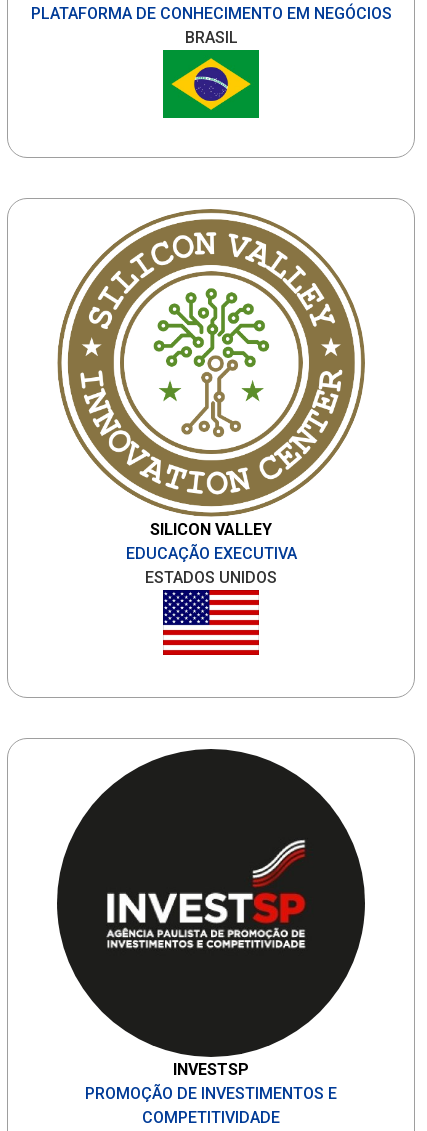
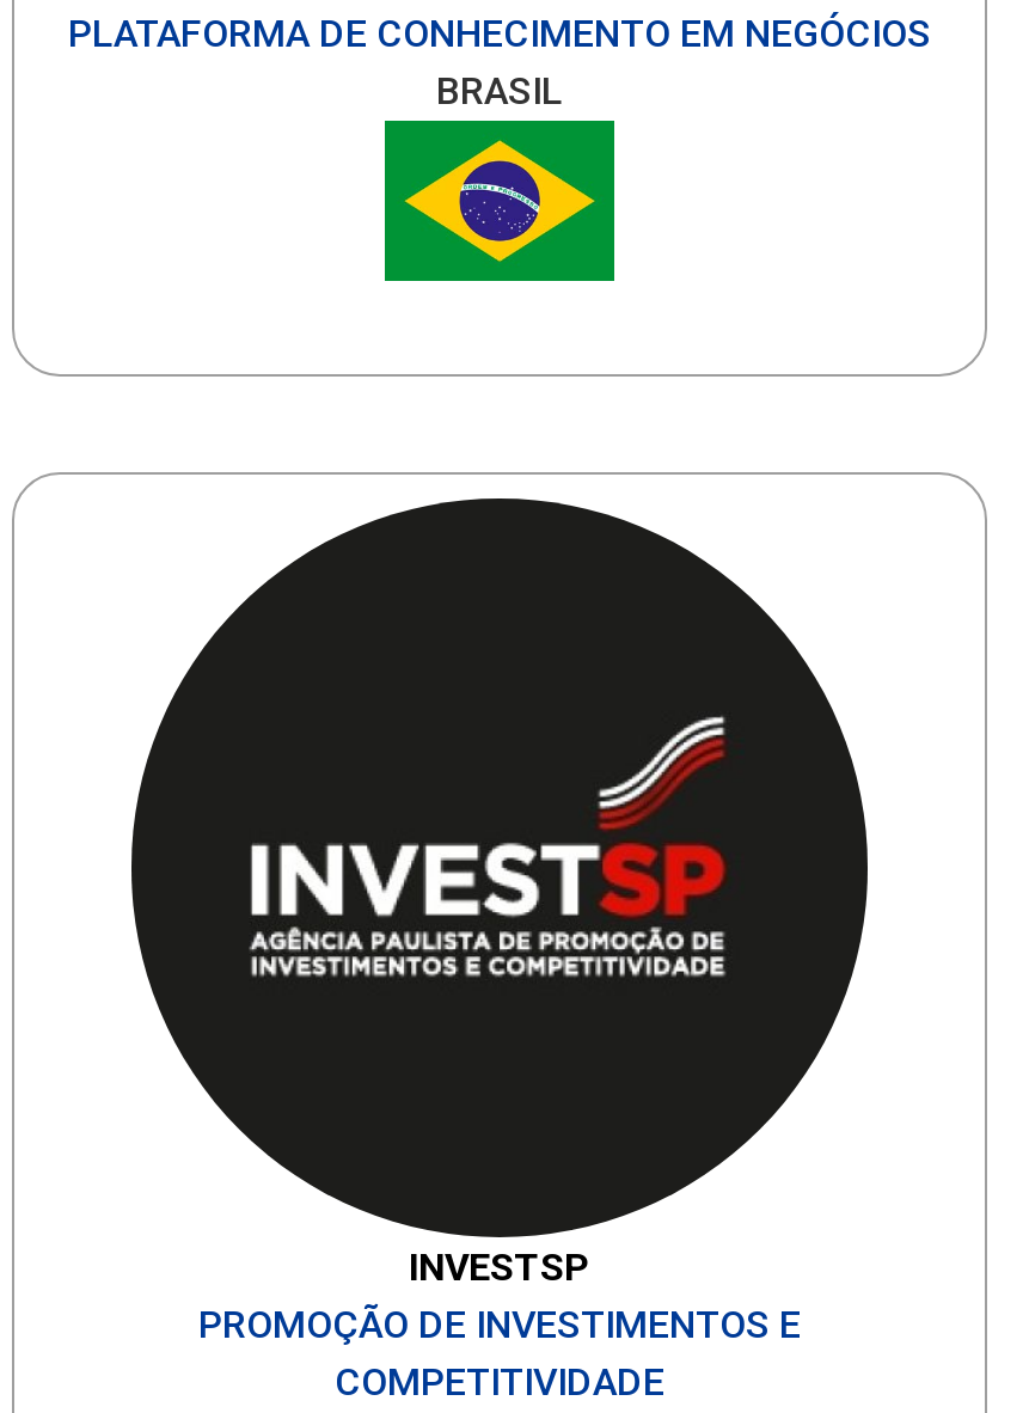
- [image]
- SILICON VALLEY
- EDUCAÇÃO EXECUTIVA
- ESTADOS UNIDOS

- [image]
